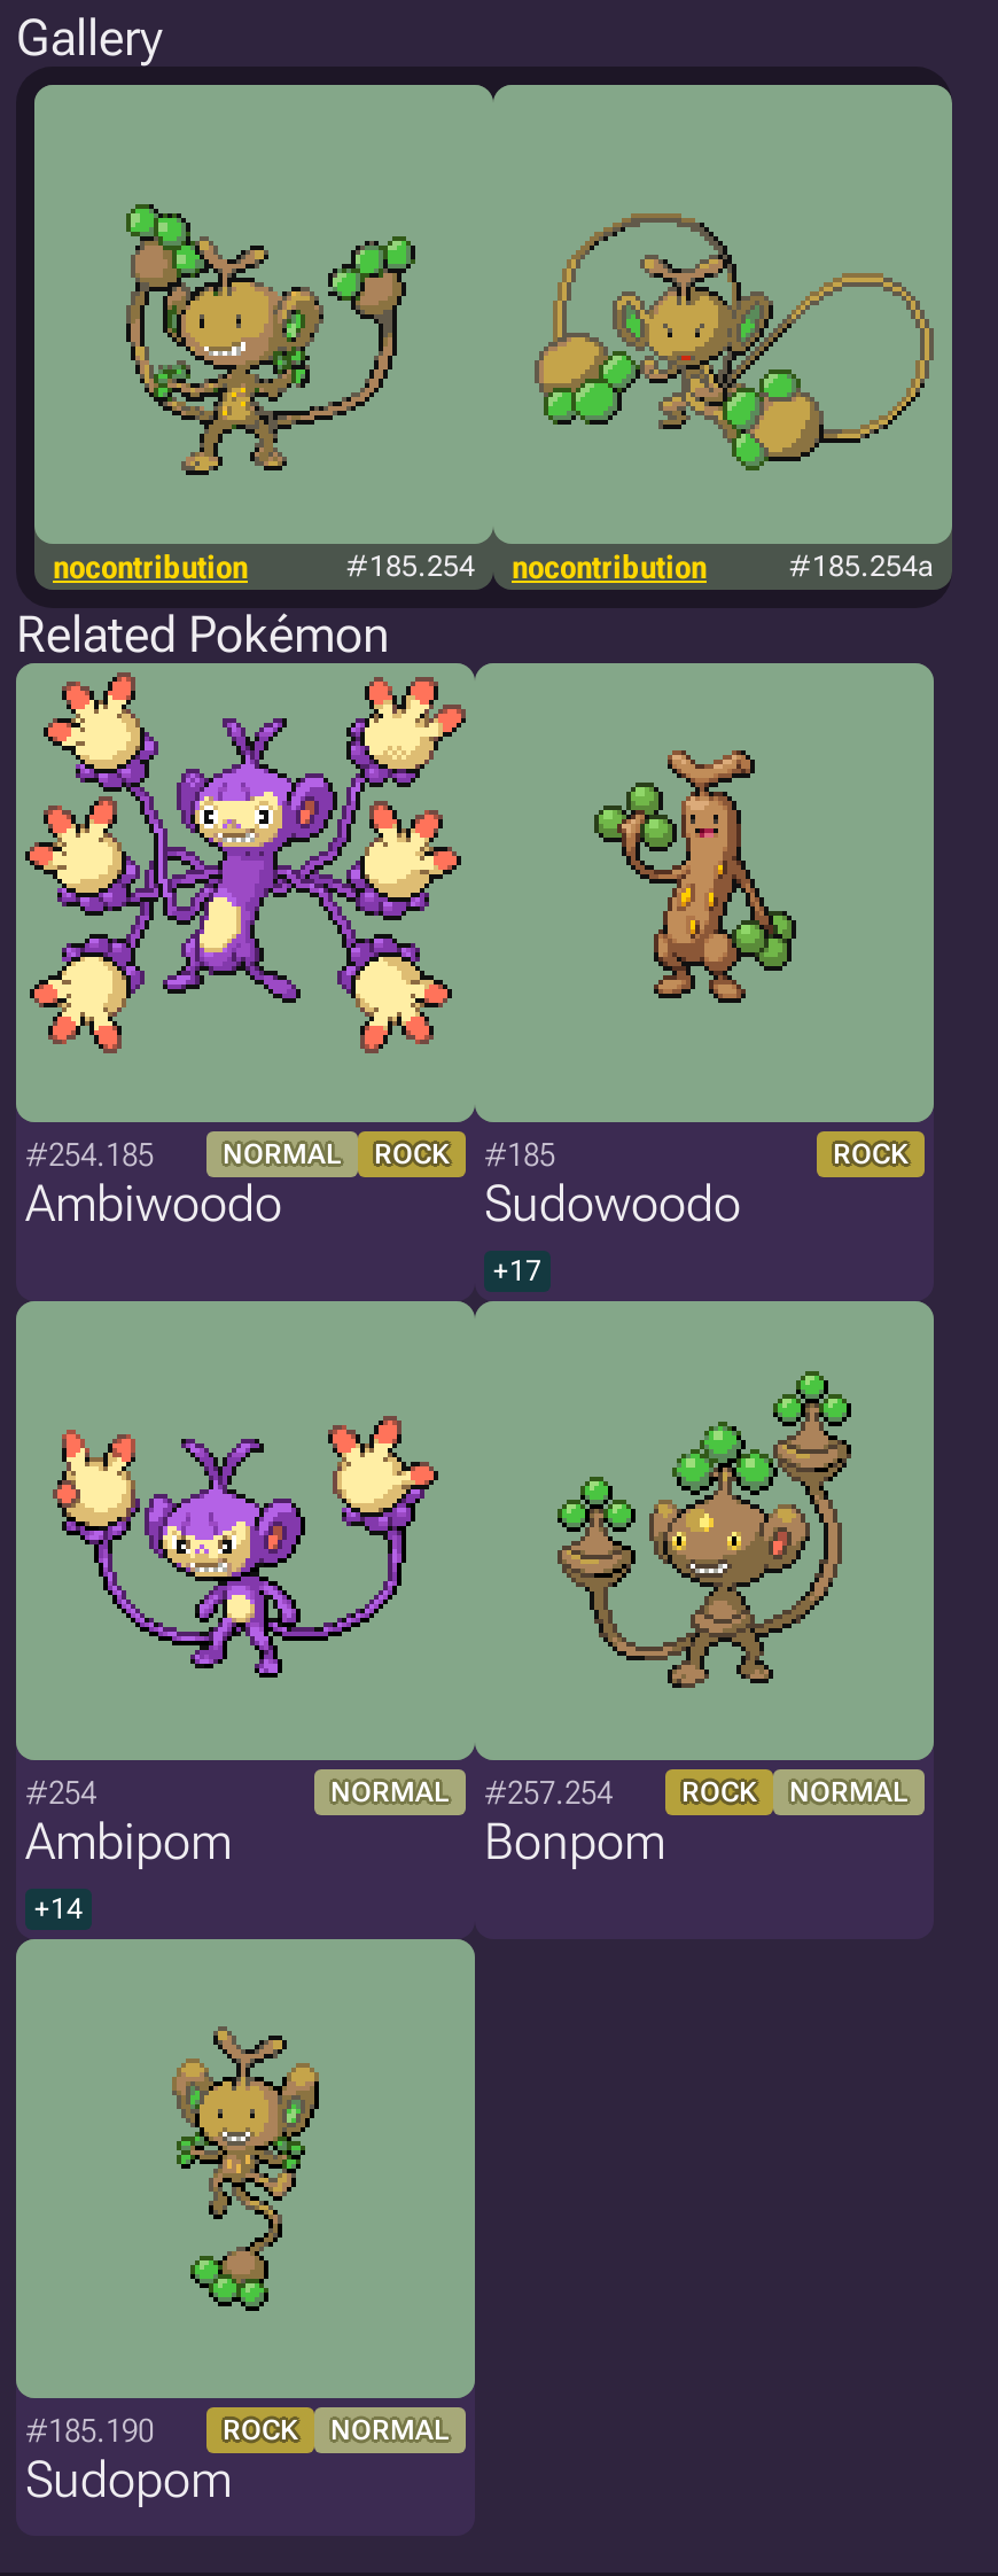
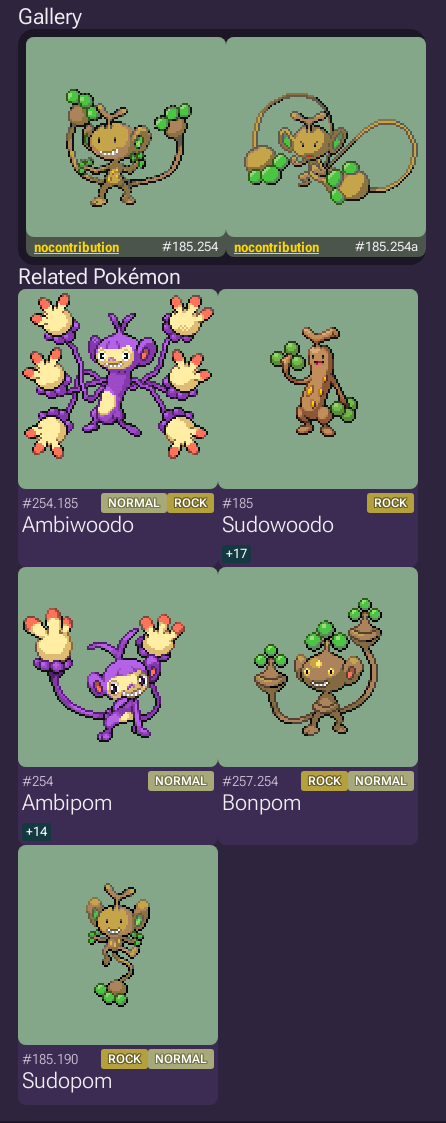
- [image]
+ [image]
